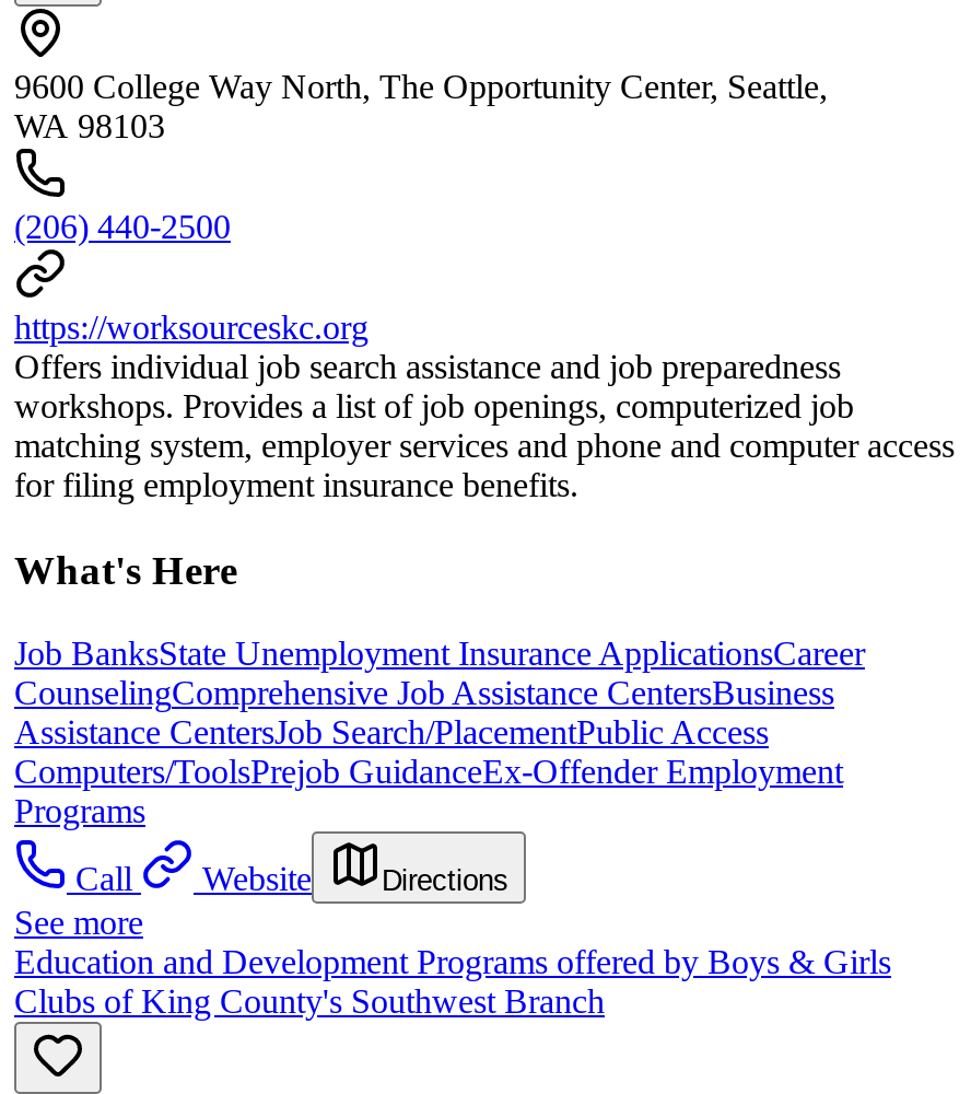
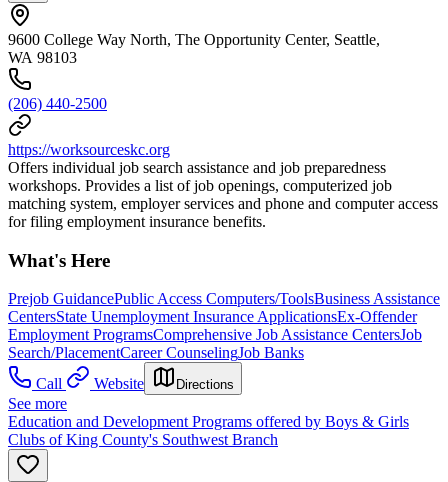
- Job BanksState Unemployment Insurance ApplicationsCareer
- CounselingComprehensive Job Assistance CentersBusiness
- Assistance CentersJob Search/PlacementPublic Access
- Computers/ToolsPrejob GuidanceEx-Offender Employment
- Programs
+ Prejob GuidancePublic Access Computers/ToolsBusiness Assistance
+ CentersState Unemployment Insurance ApplicationsEx-Offender
+ Employment ProgramsComprehensive Job Assistance CentersJob
+ Search/PlacementCareer CounselingJob Banks
